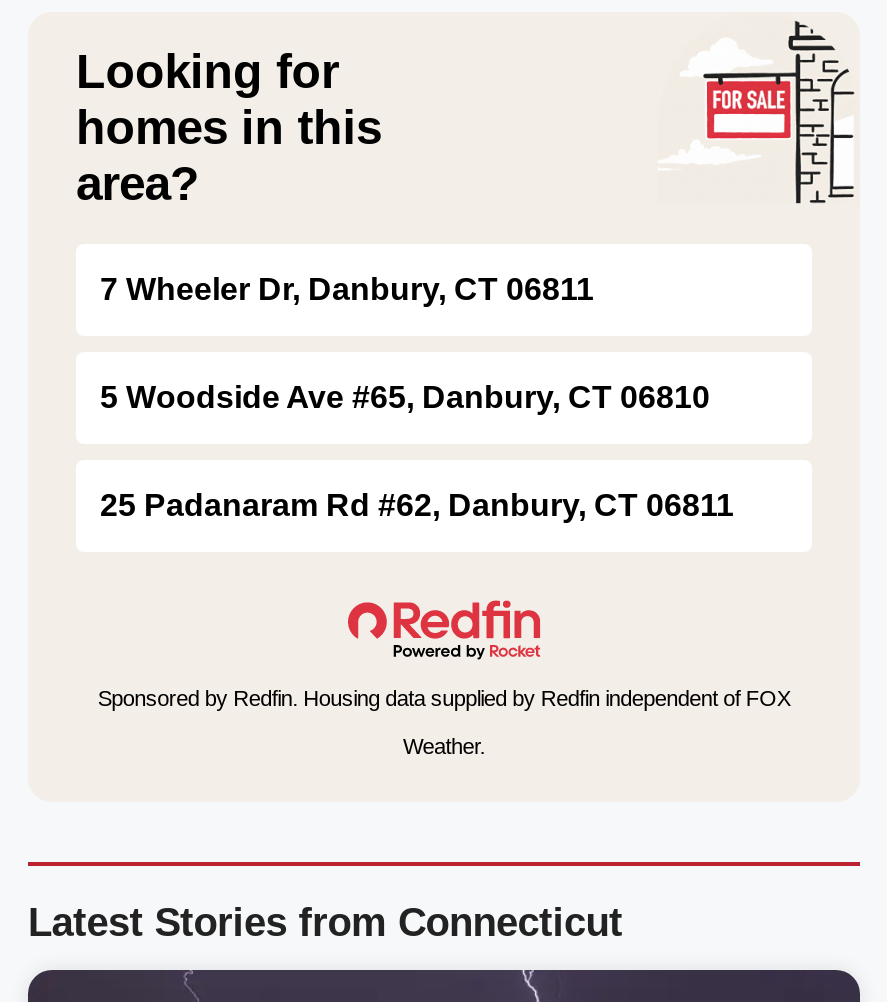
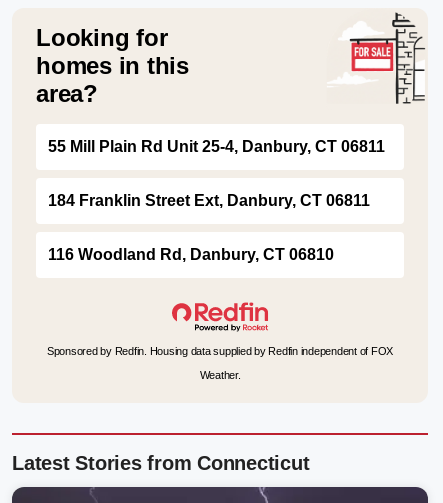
- 7 Wheeler Dr, Danbury, CT 06811
+ 55 Mill Plain Rd Unit 25-4, Danbury, CT 06811

- 5 Woodside Ave #65, Danbury, CT 06810
+ 184 Franklin Street Ext, Danbury, CT 06811

- 25 Padanaram Rd #62, Danbury, CT 06811
+ 116 Woodland Rd, Danbury, CT 06810
